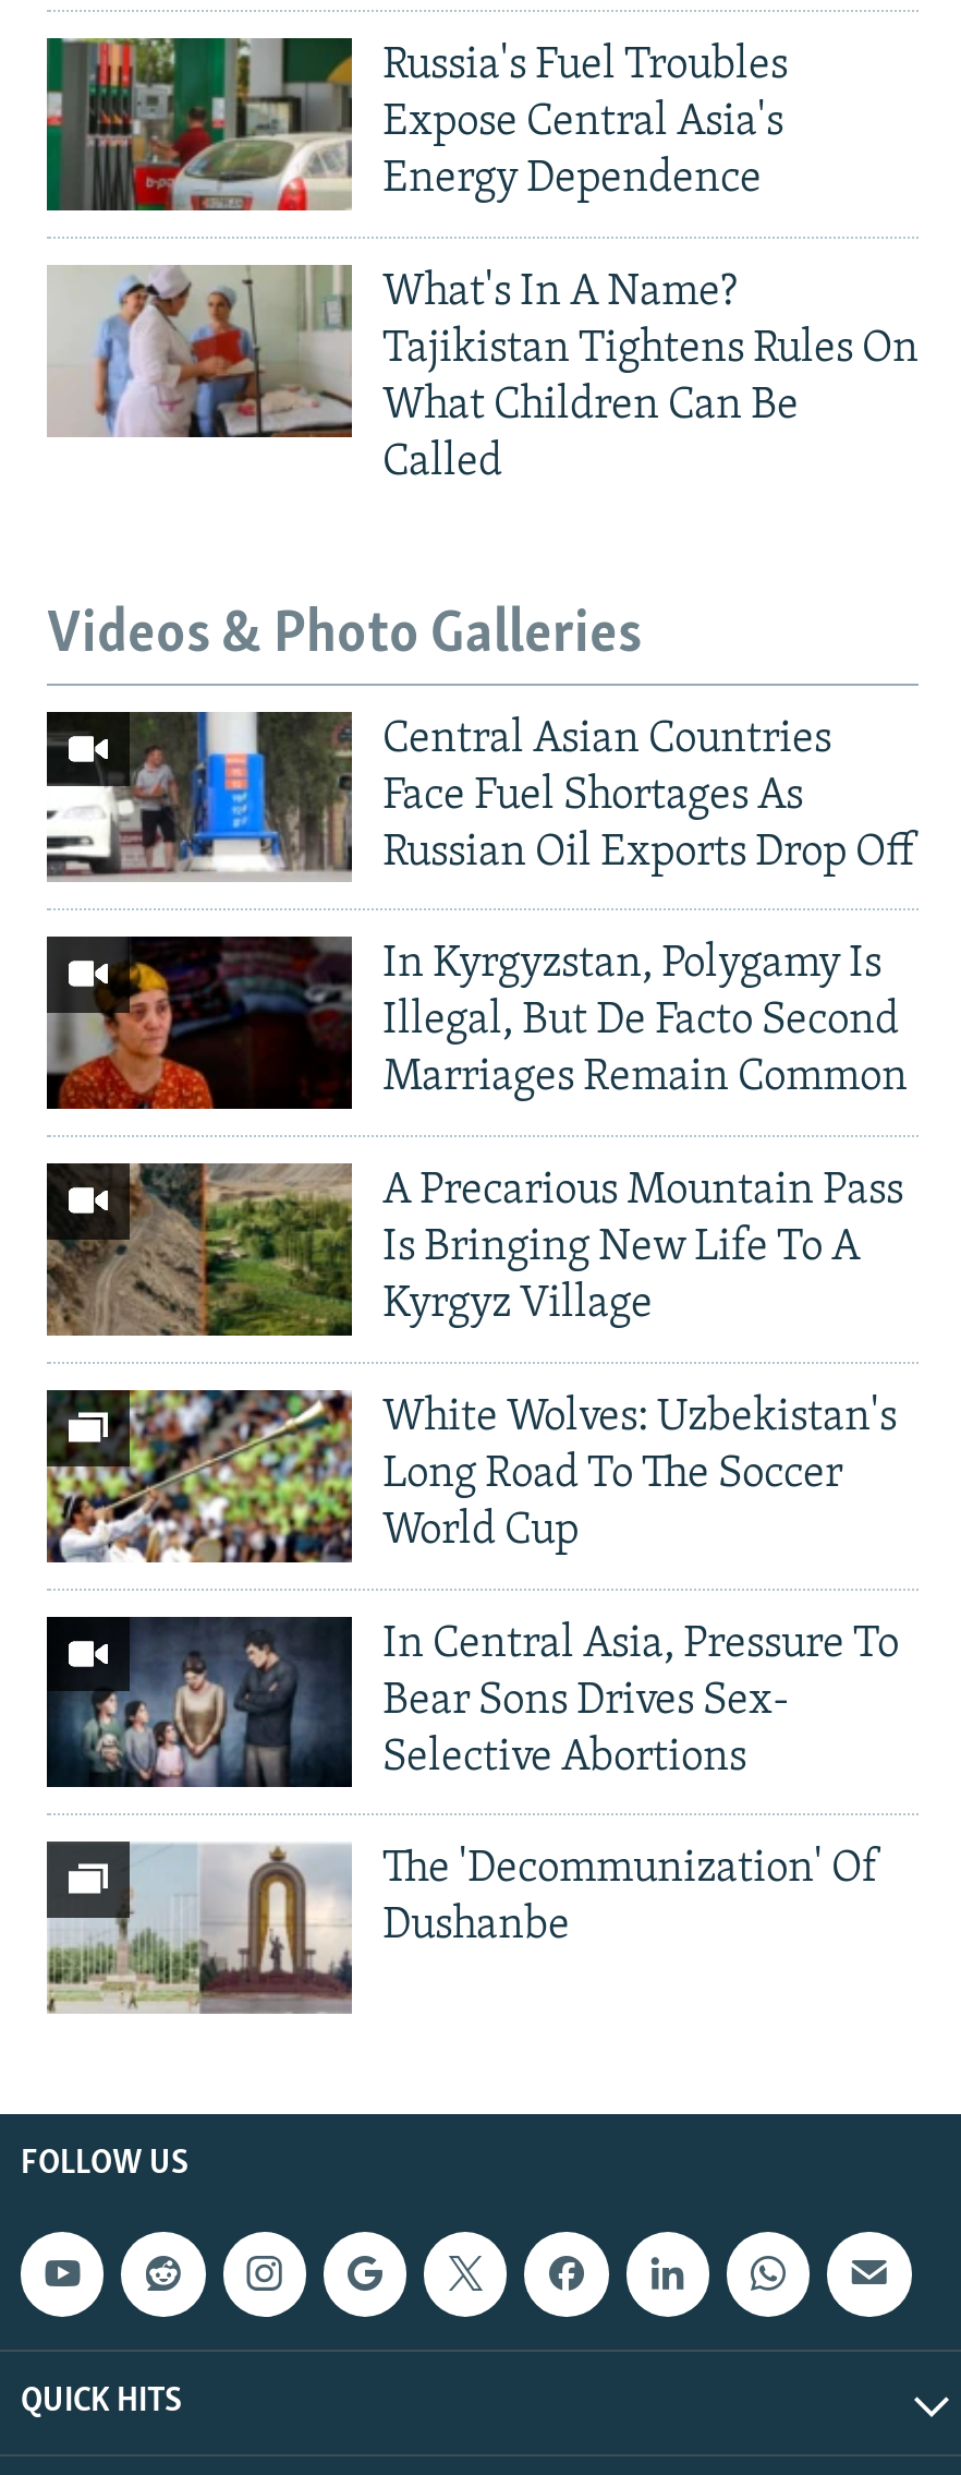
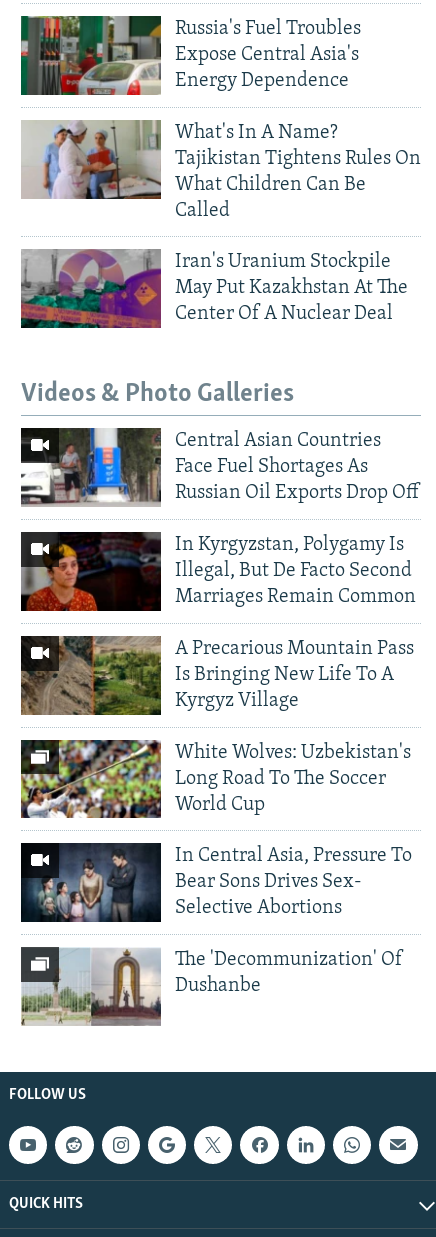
+ [image]
+ Iran's Uranium Stockpile
+ May Put Kazakhstan At The
+ Center Of A Nuclear Deal
